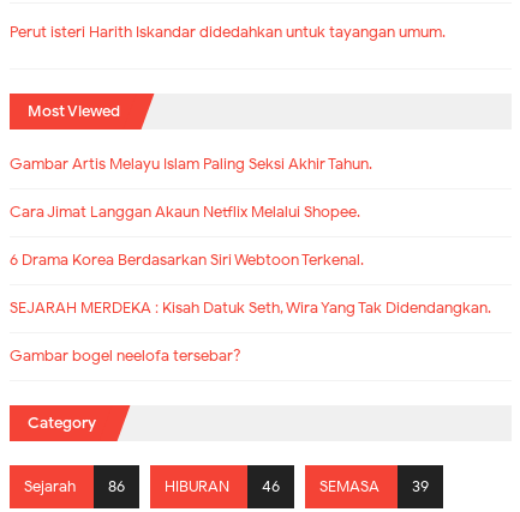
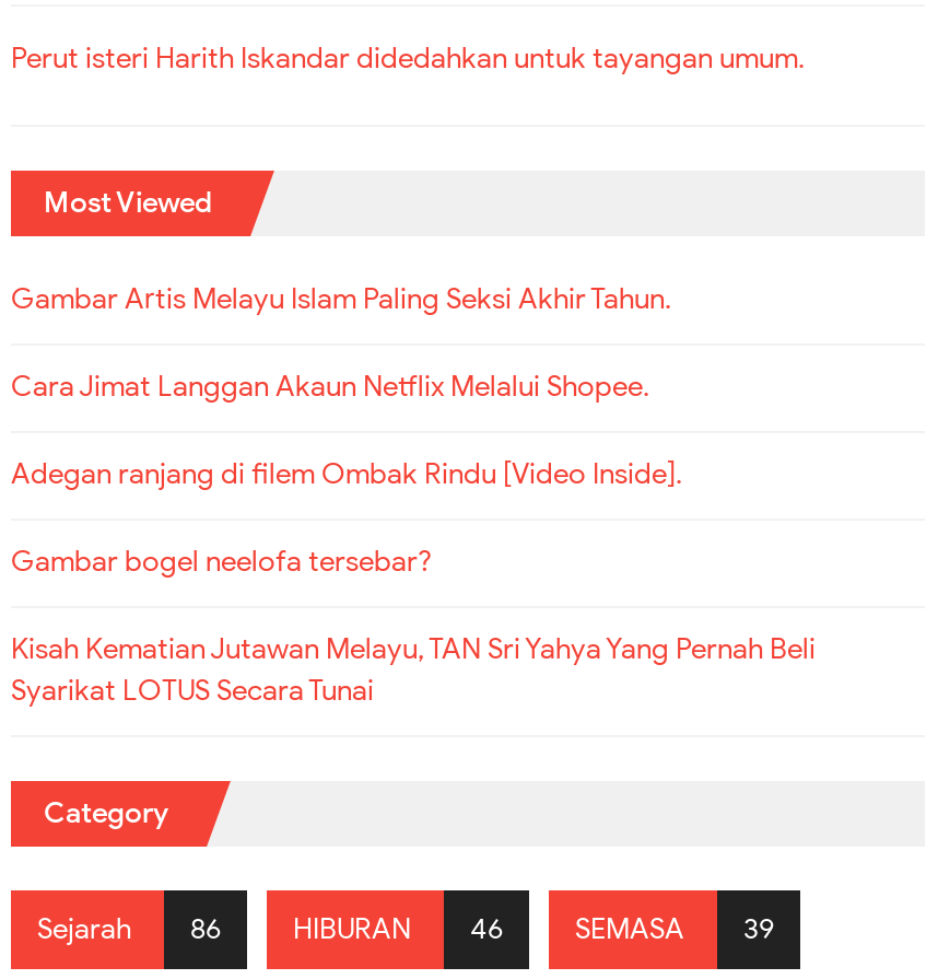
- 6 Drama Korea Berdasarkan Siri Webtoon Terkenal.
- SEJARAH MERDEKA : Kisah Datuk Seth, Wira Yang Tak Didendangkan.
+ Adegan ranjang di filem Ombak Rindu [Video Inside].

moved up: Gambar bogel neelofa tersebar?

+ Kisah Kematian Jutawan Melayu, TAN Sri Yahya Yang Pernah Beli
+ Syarikat LOTUS Secara Tunai
